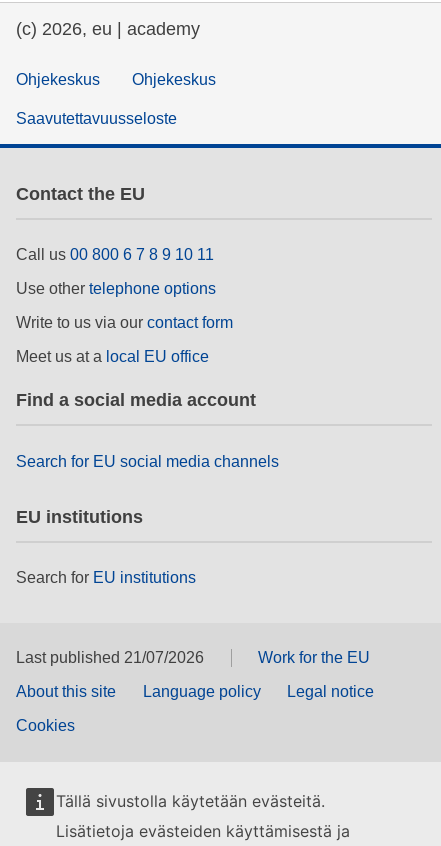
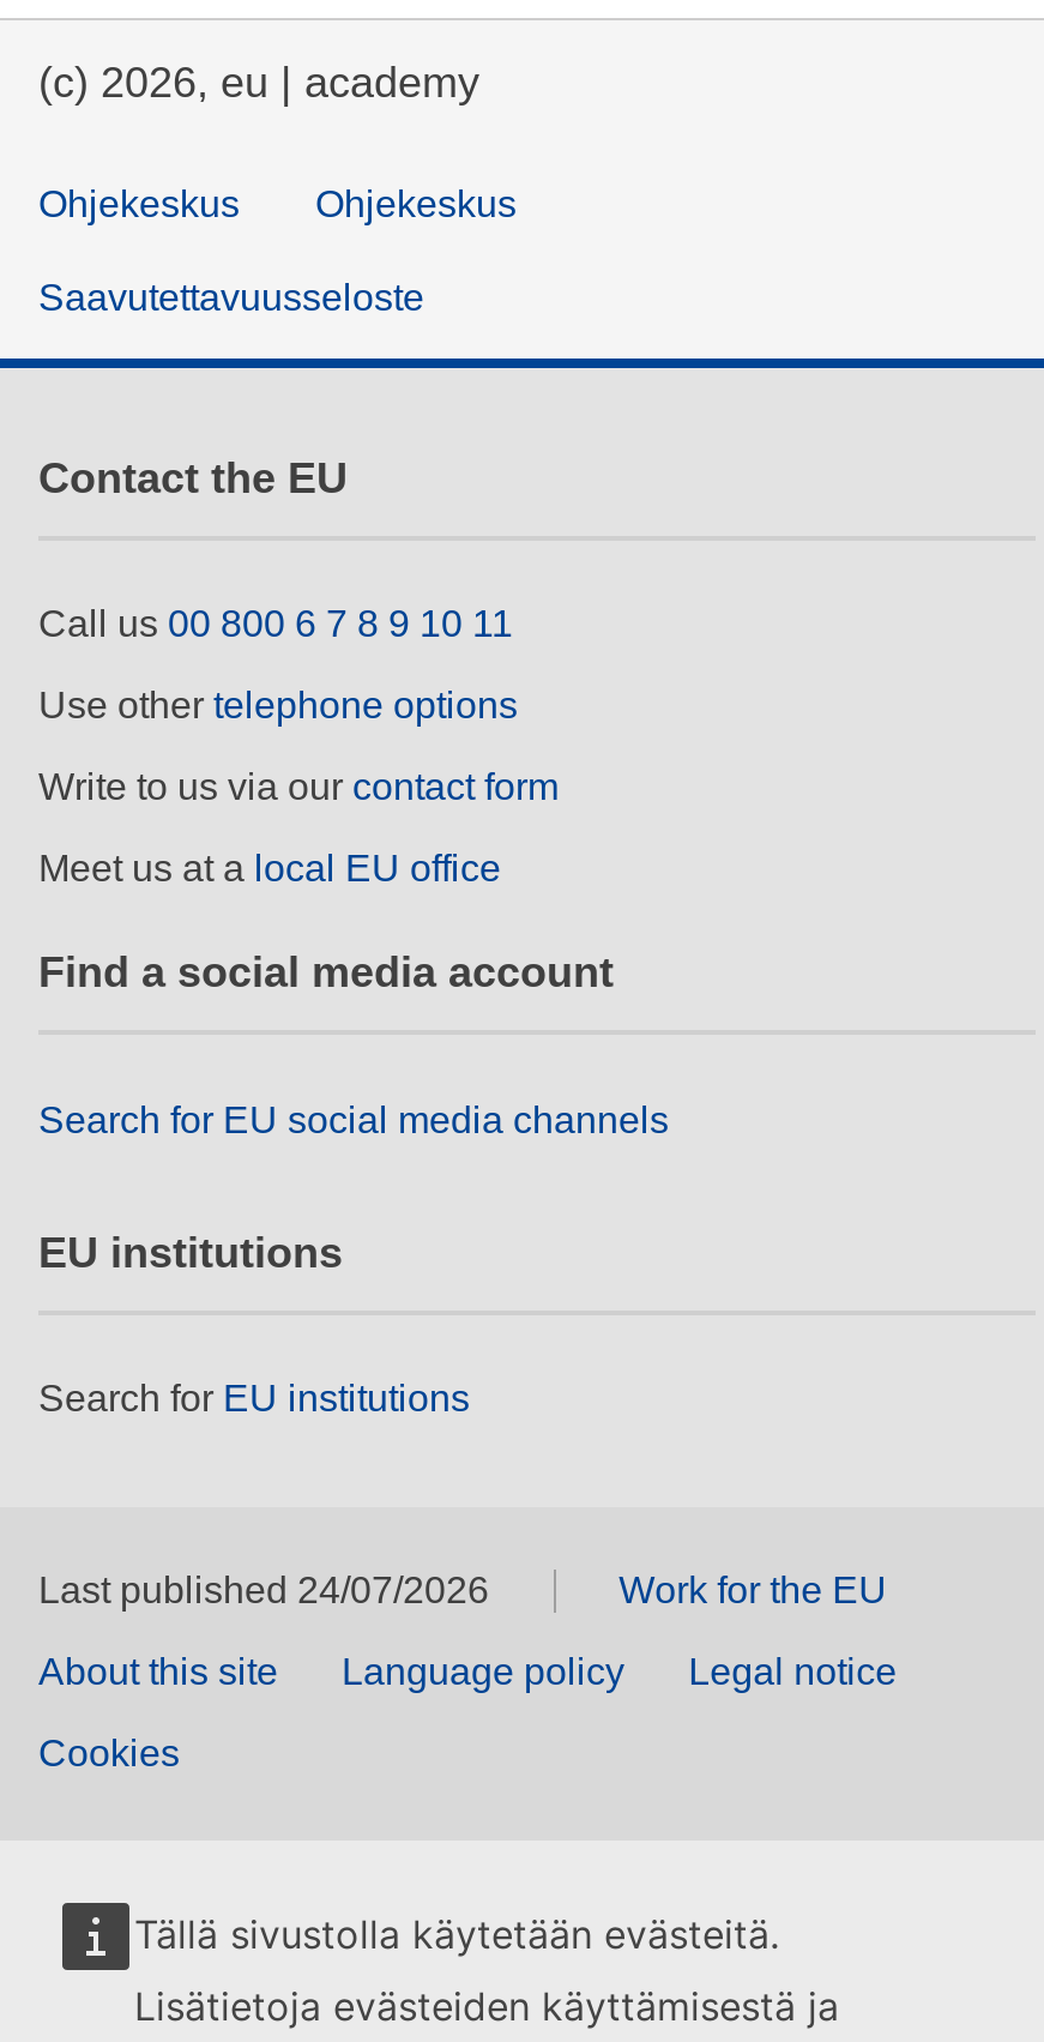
- Last published 21/07/2026
+ Last published 24/07/2026
